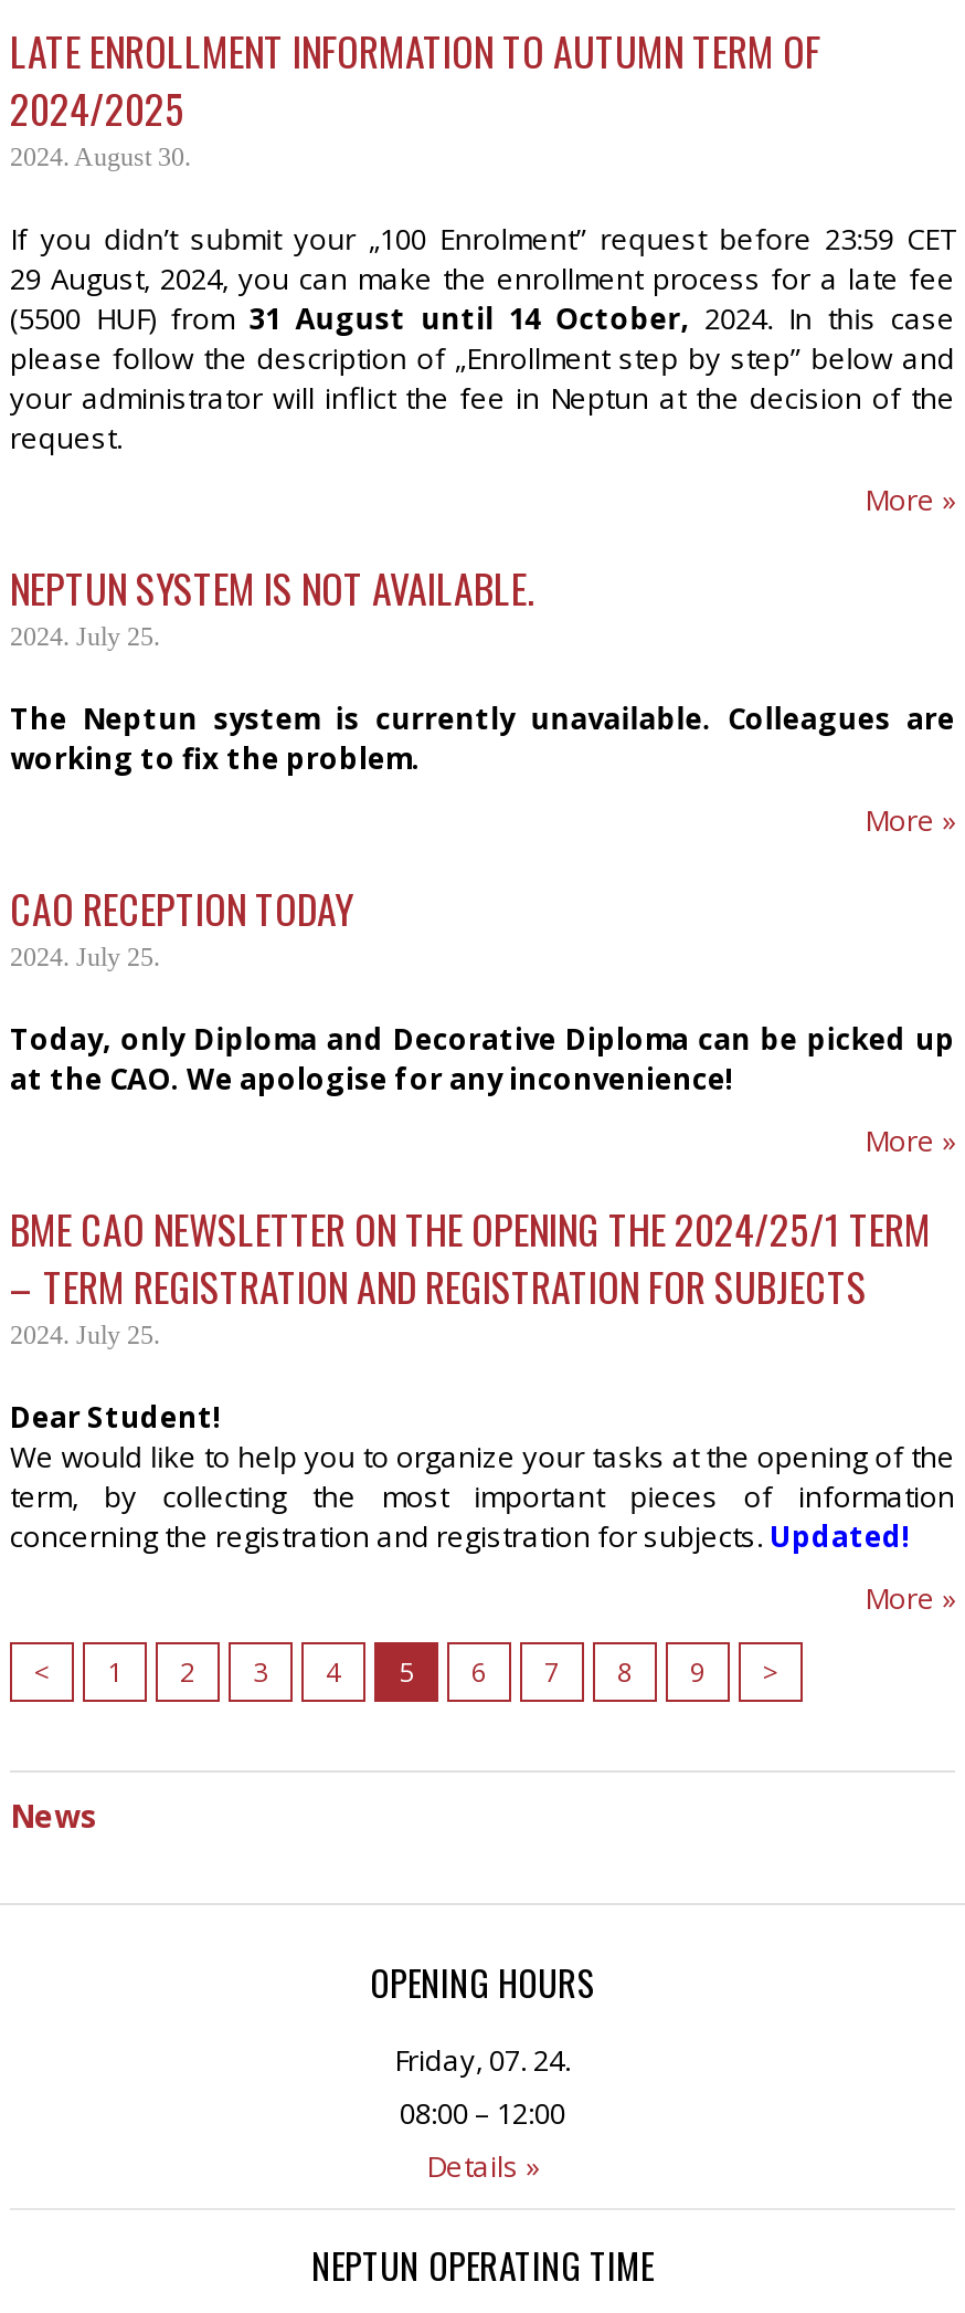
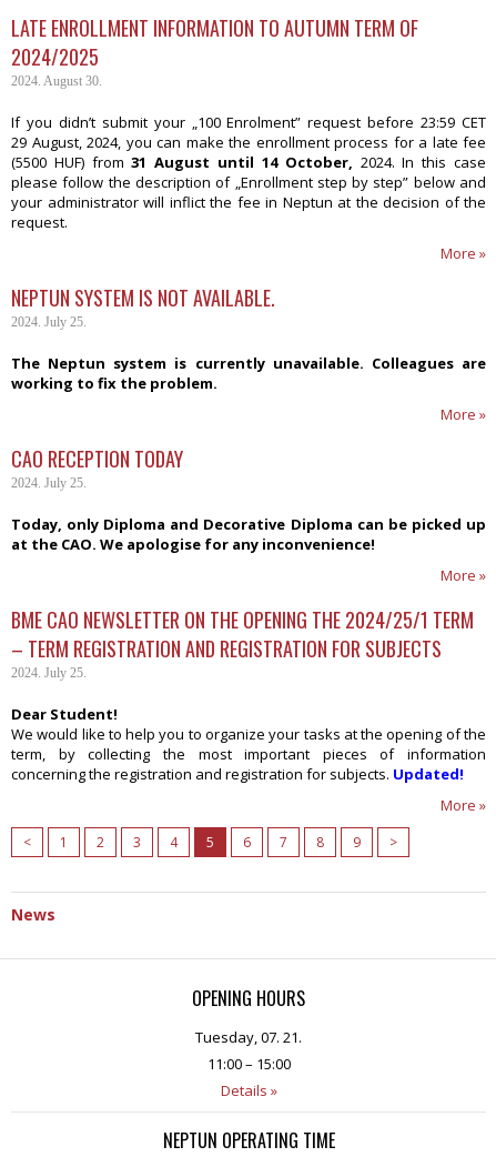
- Friday, 07. 24.
- 08:00 – 12:00
+ Tuesday, 07. 21.
+ 11:00 – 15:00
